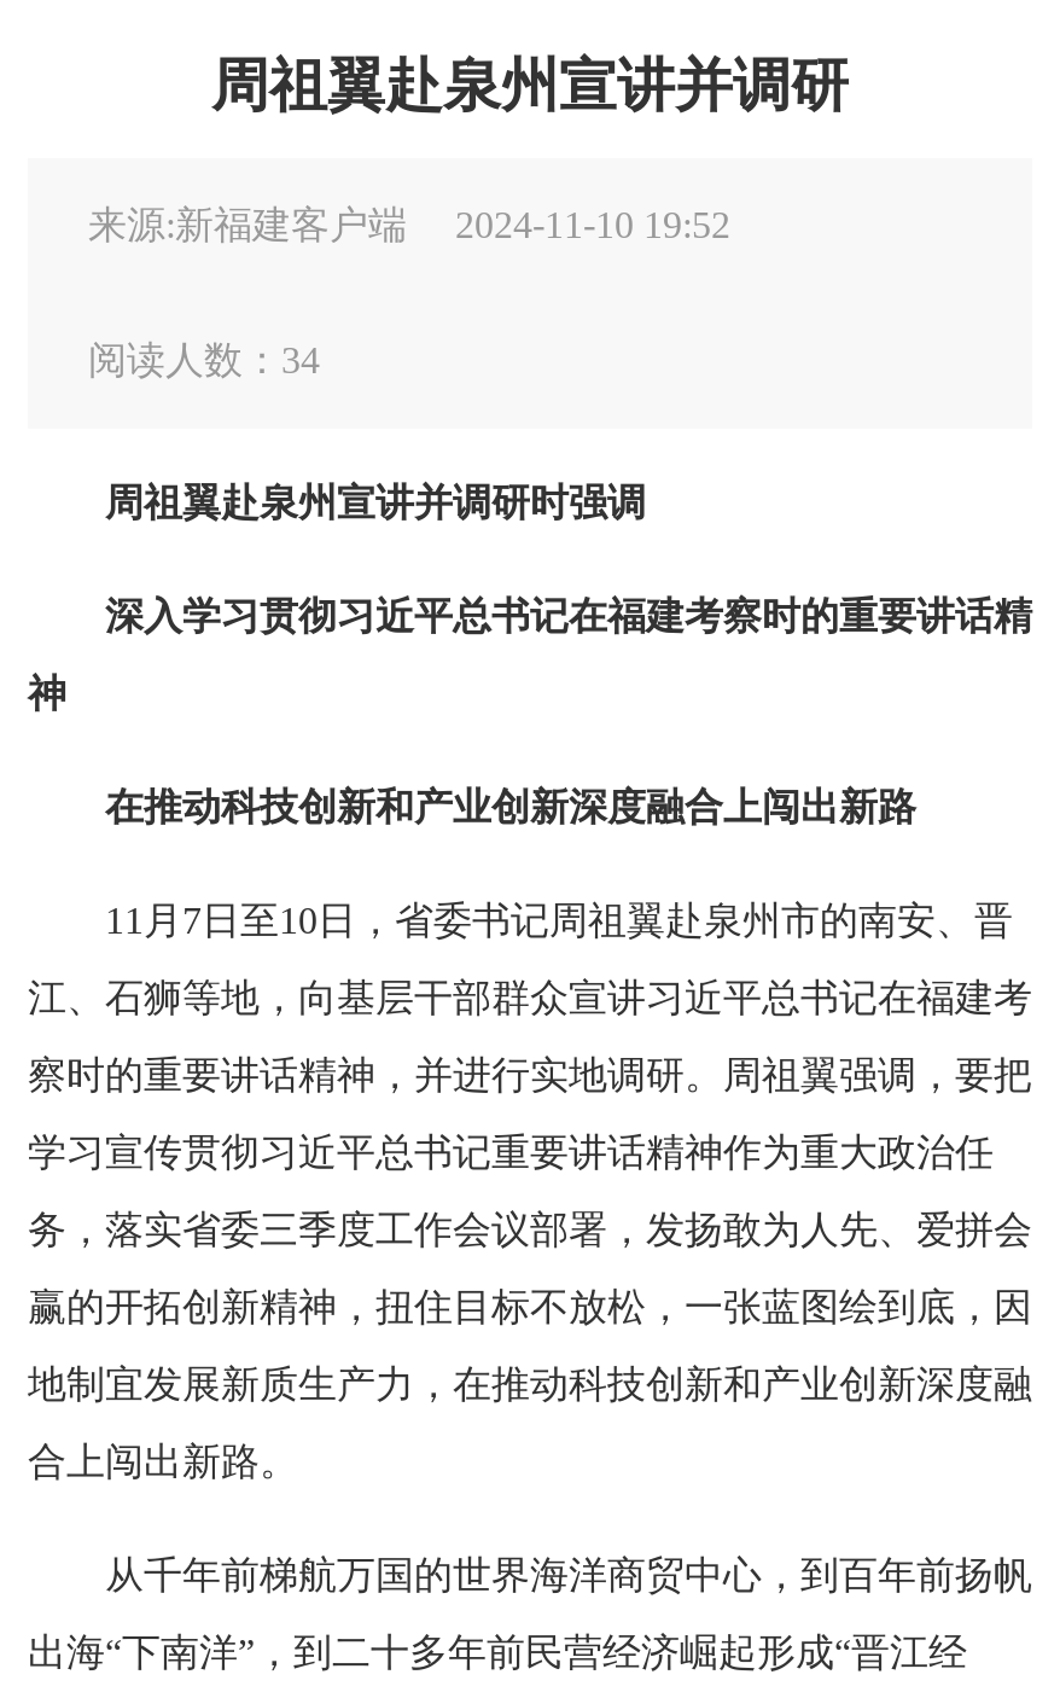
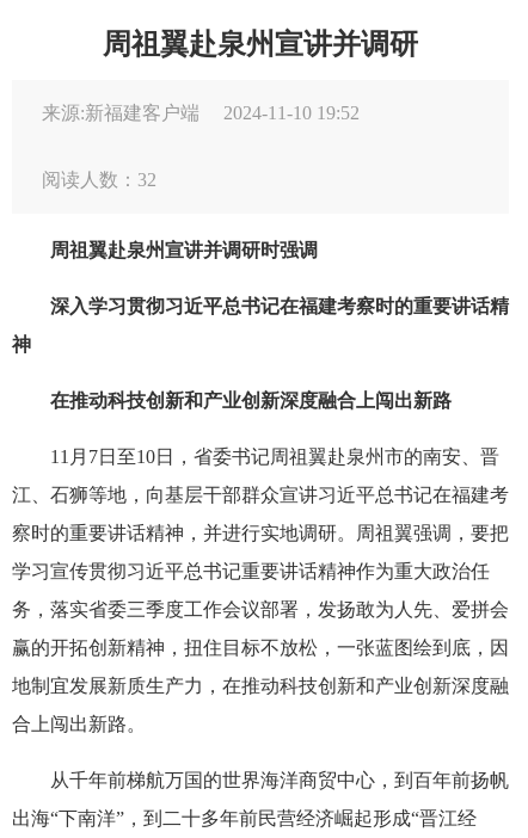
- 阅读人数：34
+ 阅读人数：32
